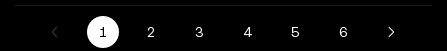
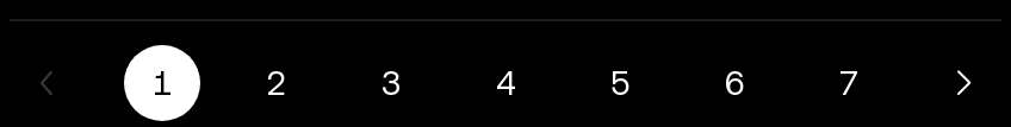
+ 7
